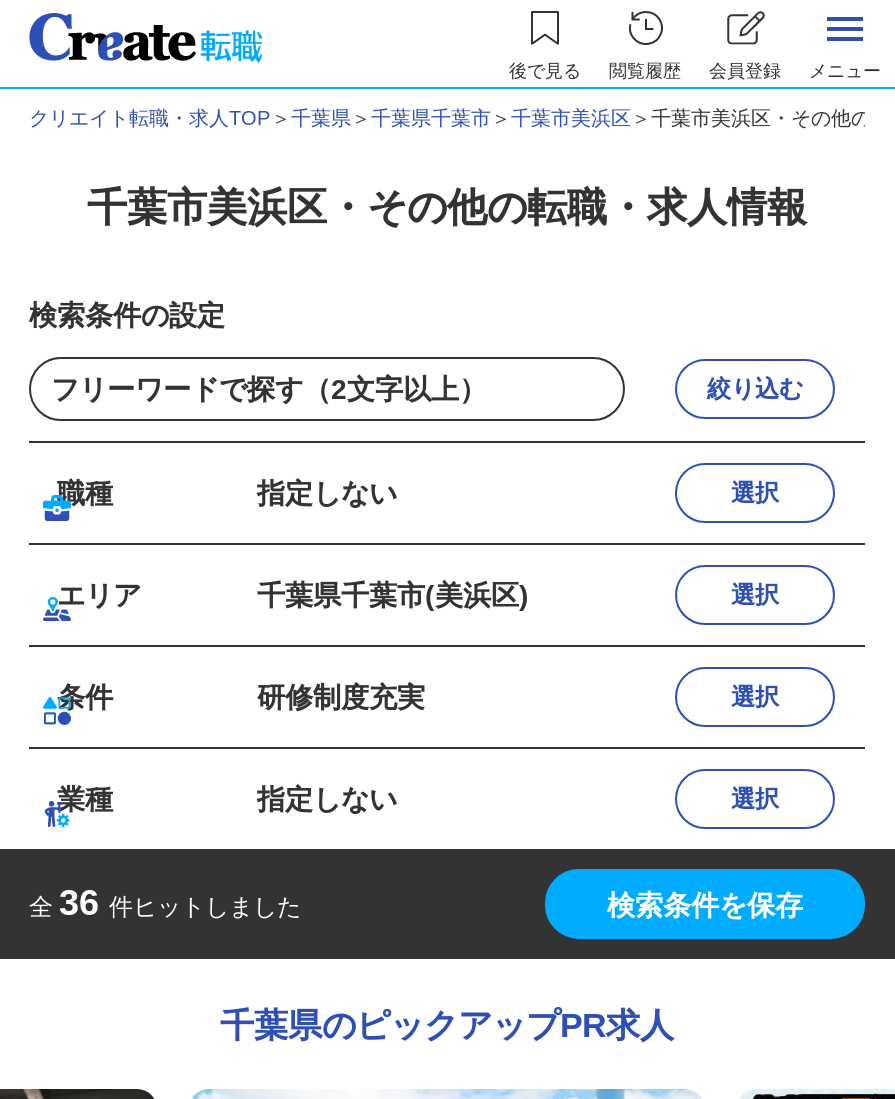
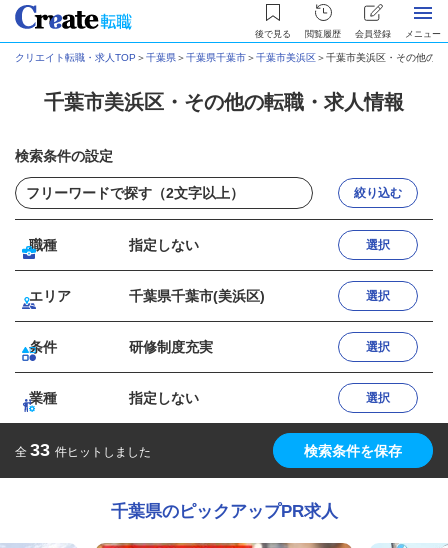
- 全36 件ヒットしました
+ 全33 件ヒットしました
